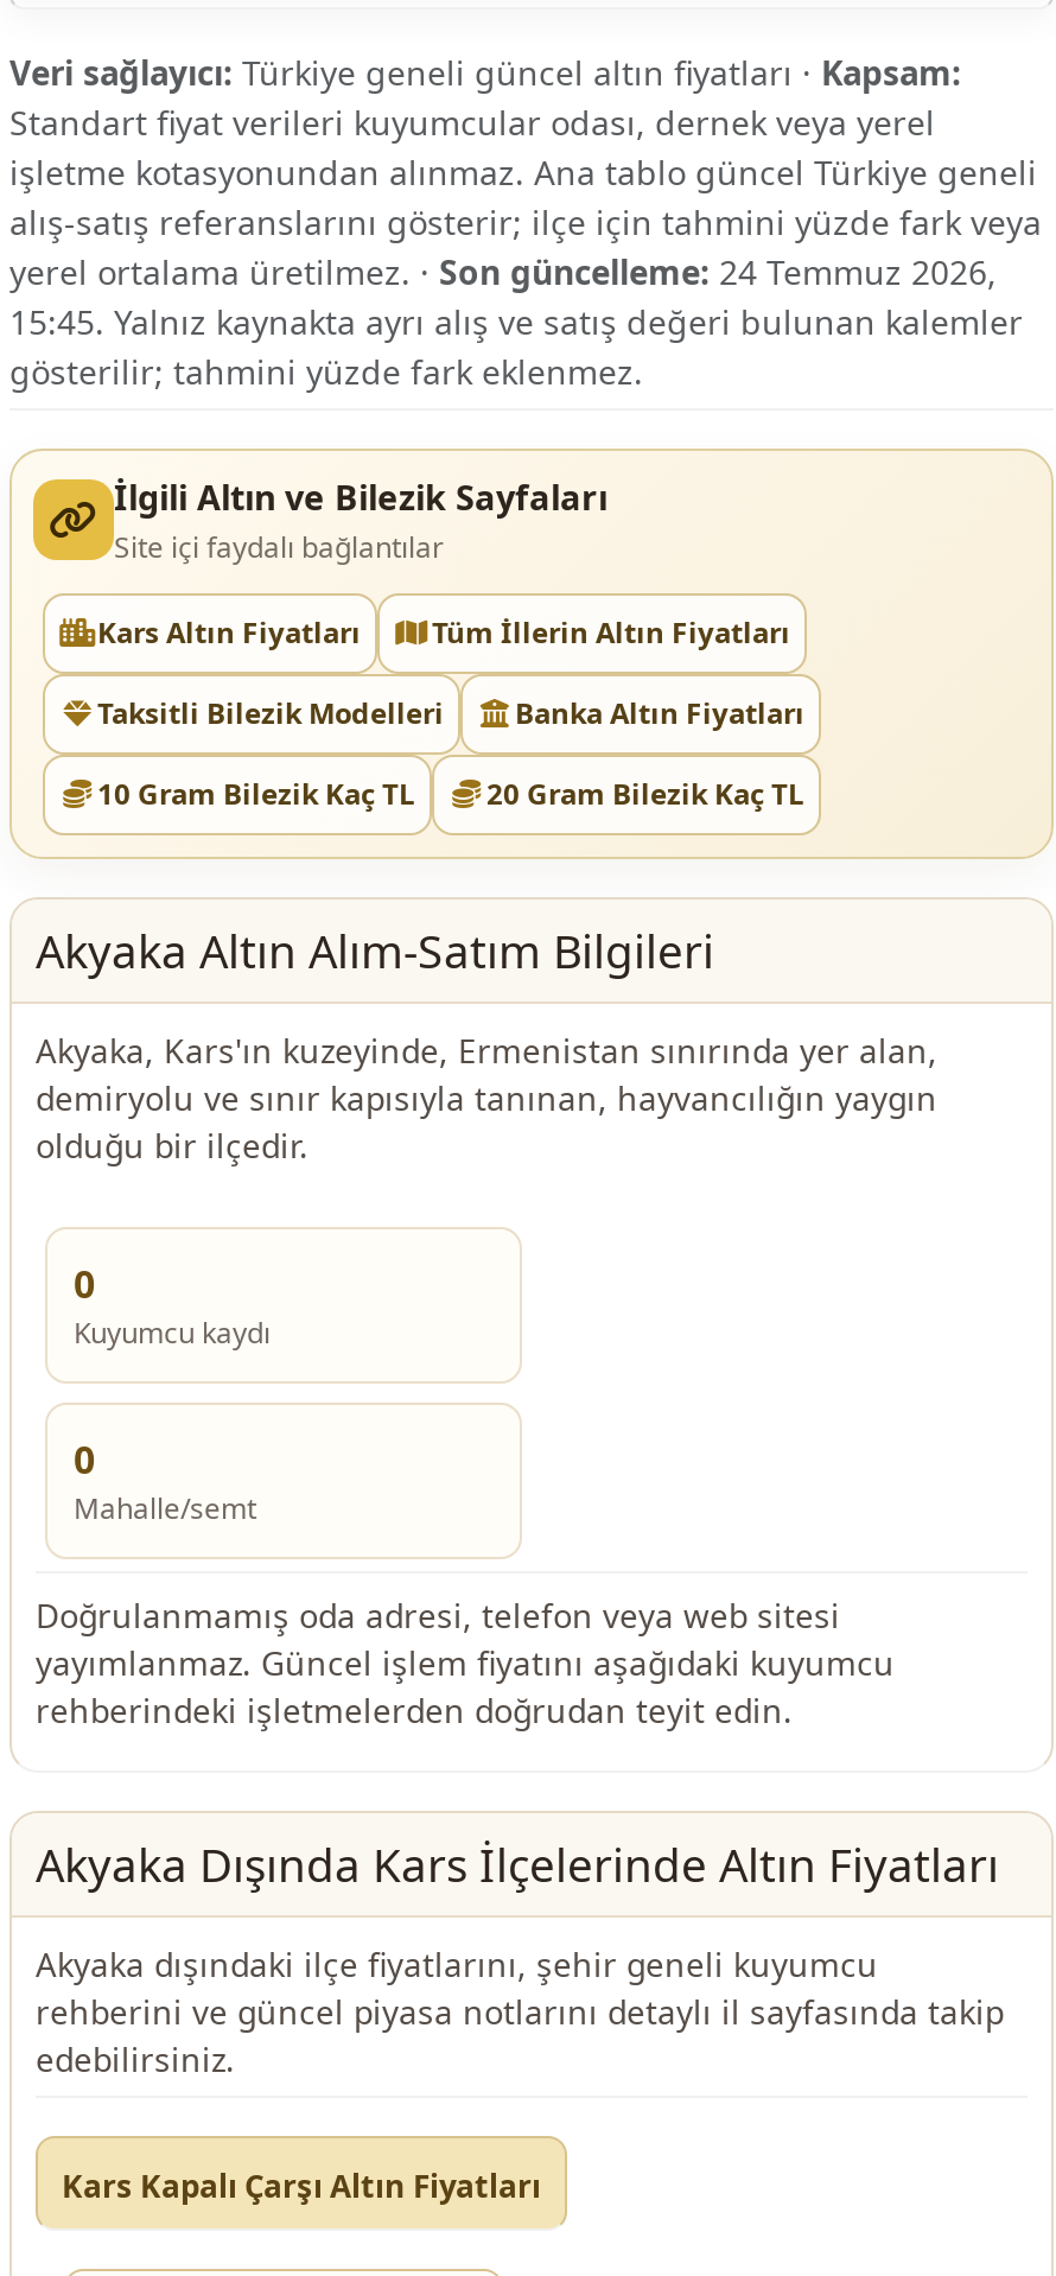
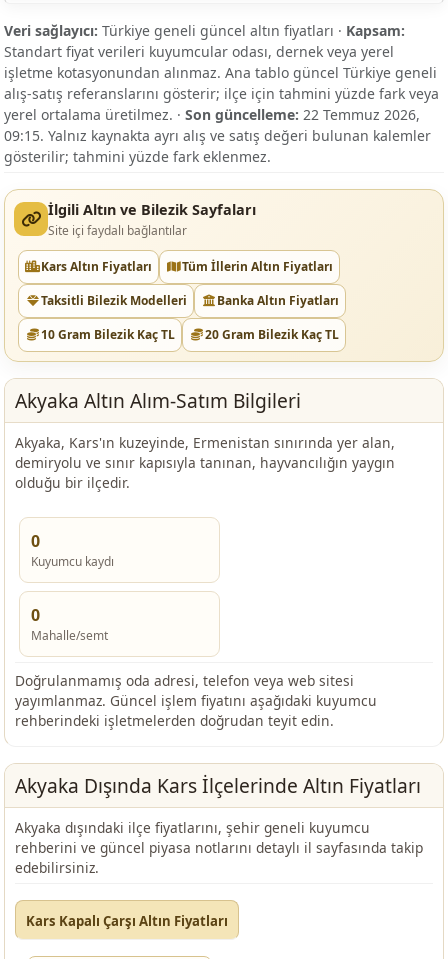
- yerel ortalama üretilmez. · Son güncelleme: 24 Temmuz 2026,
+ yerel ortalama üretilmez. · Son güncelleme: 22 Temmuz 2026,

- 15:45. Yalnız kaynakta ayrı alış ve satış değeri bulunan kalemler
+ 09:15. Yalnız kaynakta ayrı alış ve satış değeri bulunan kalemler
